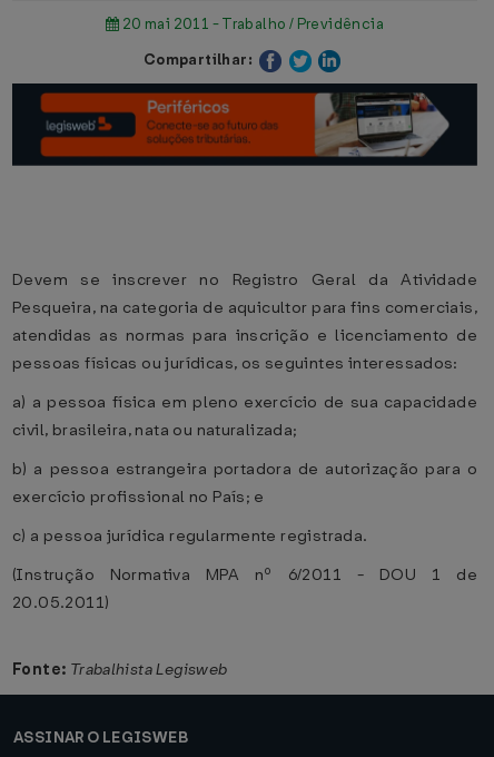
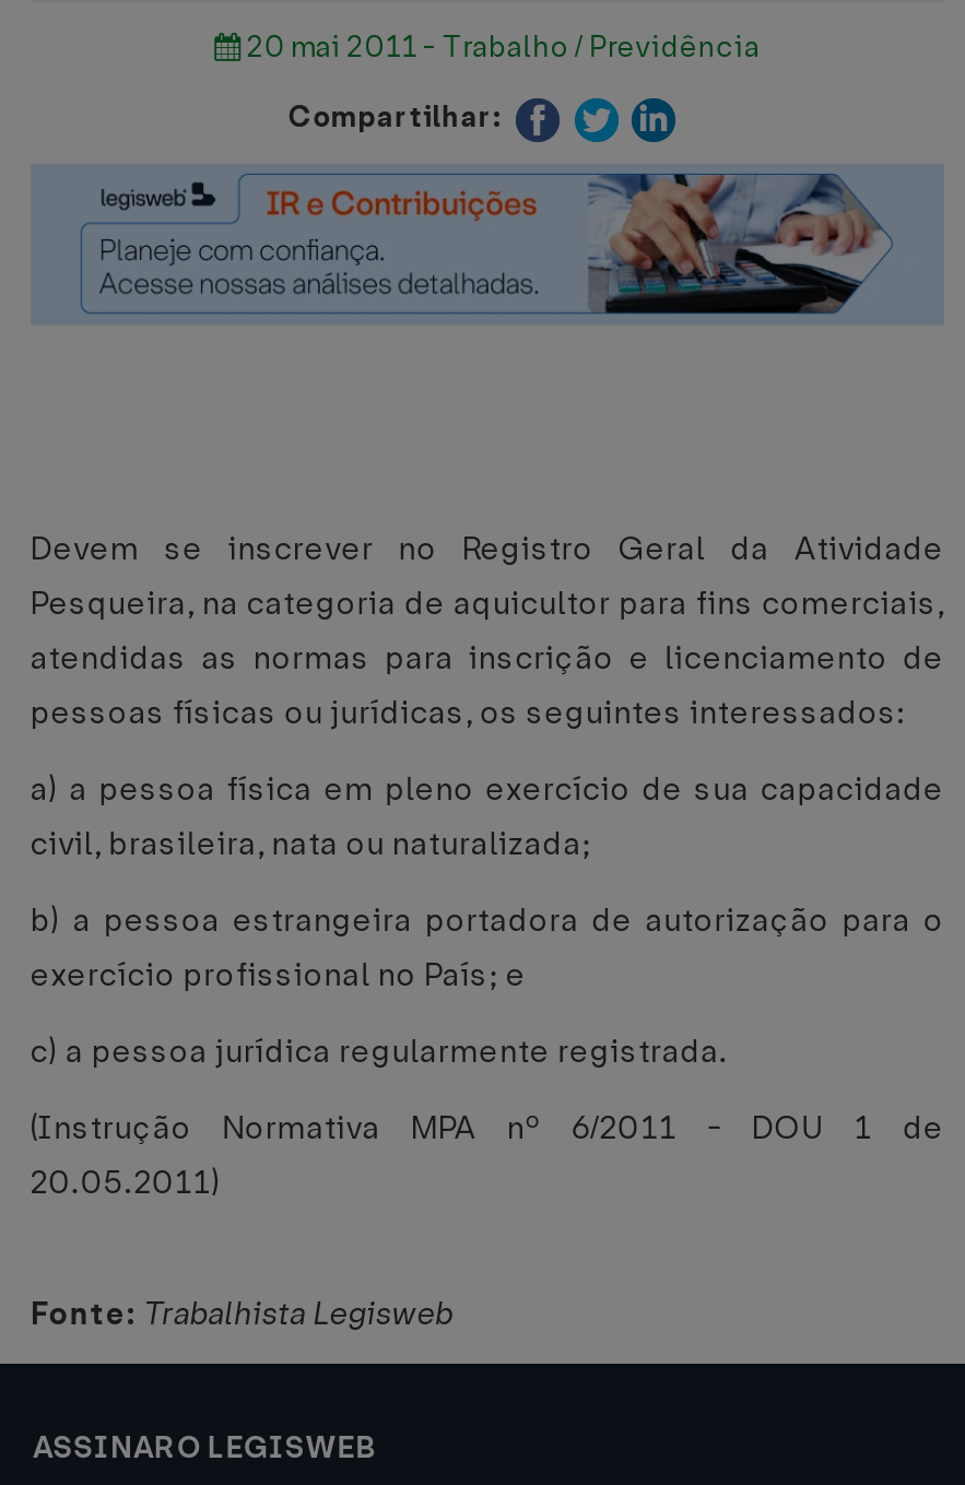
- [image]
+ [image]
